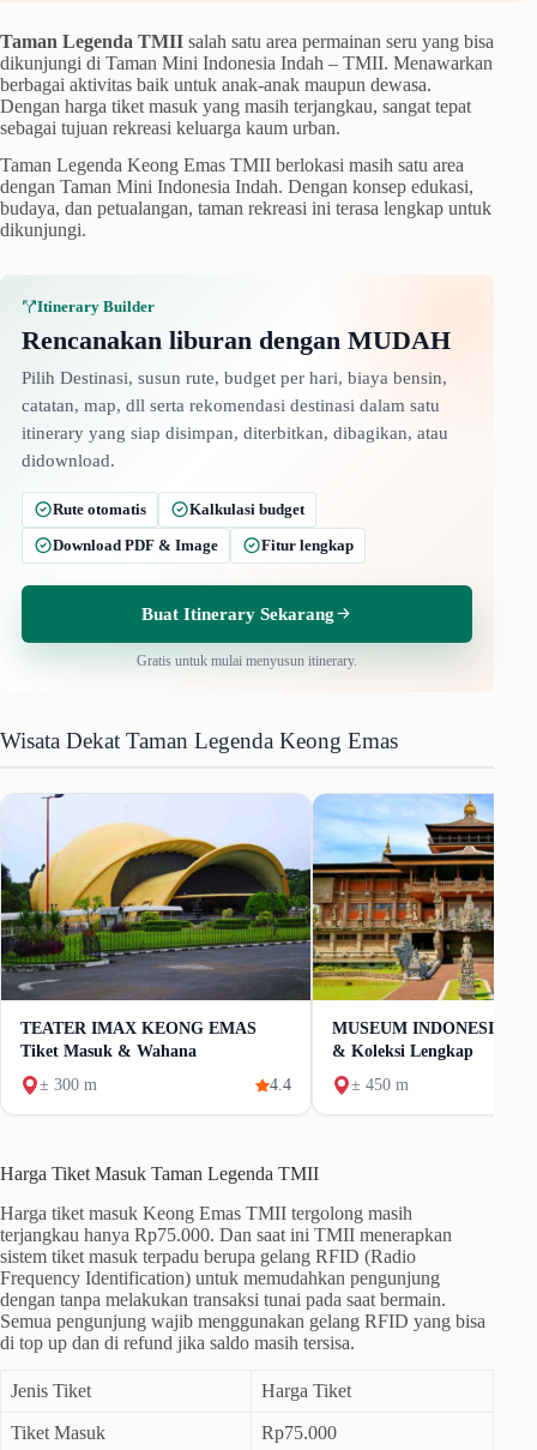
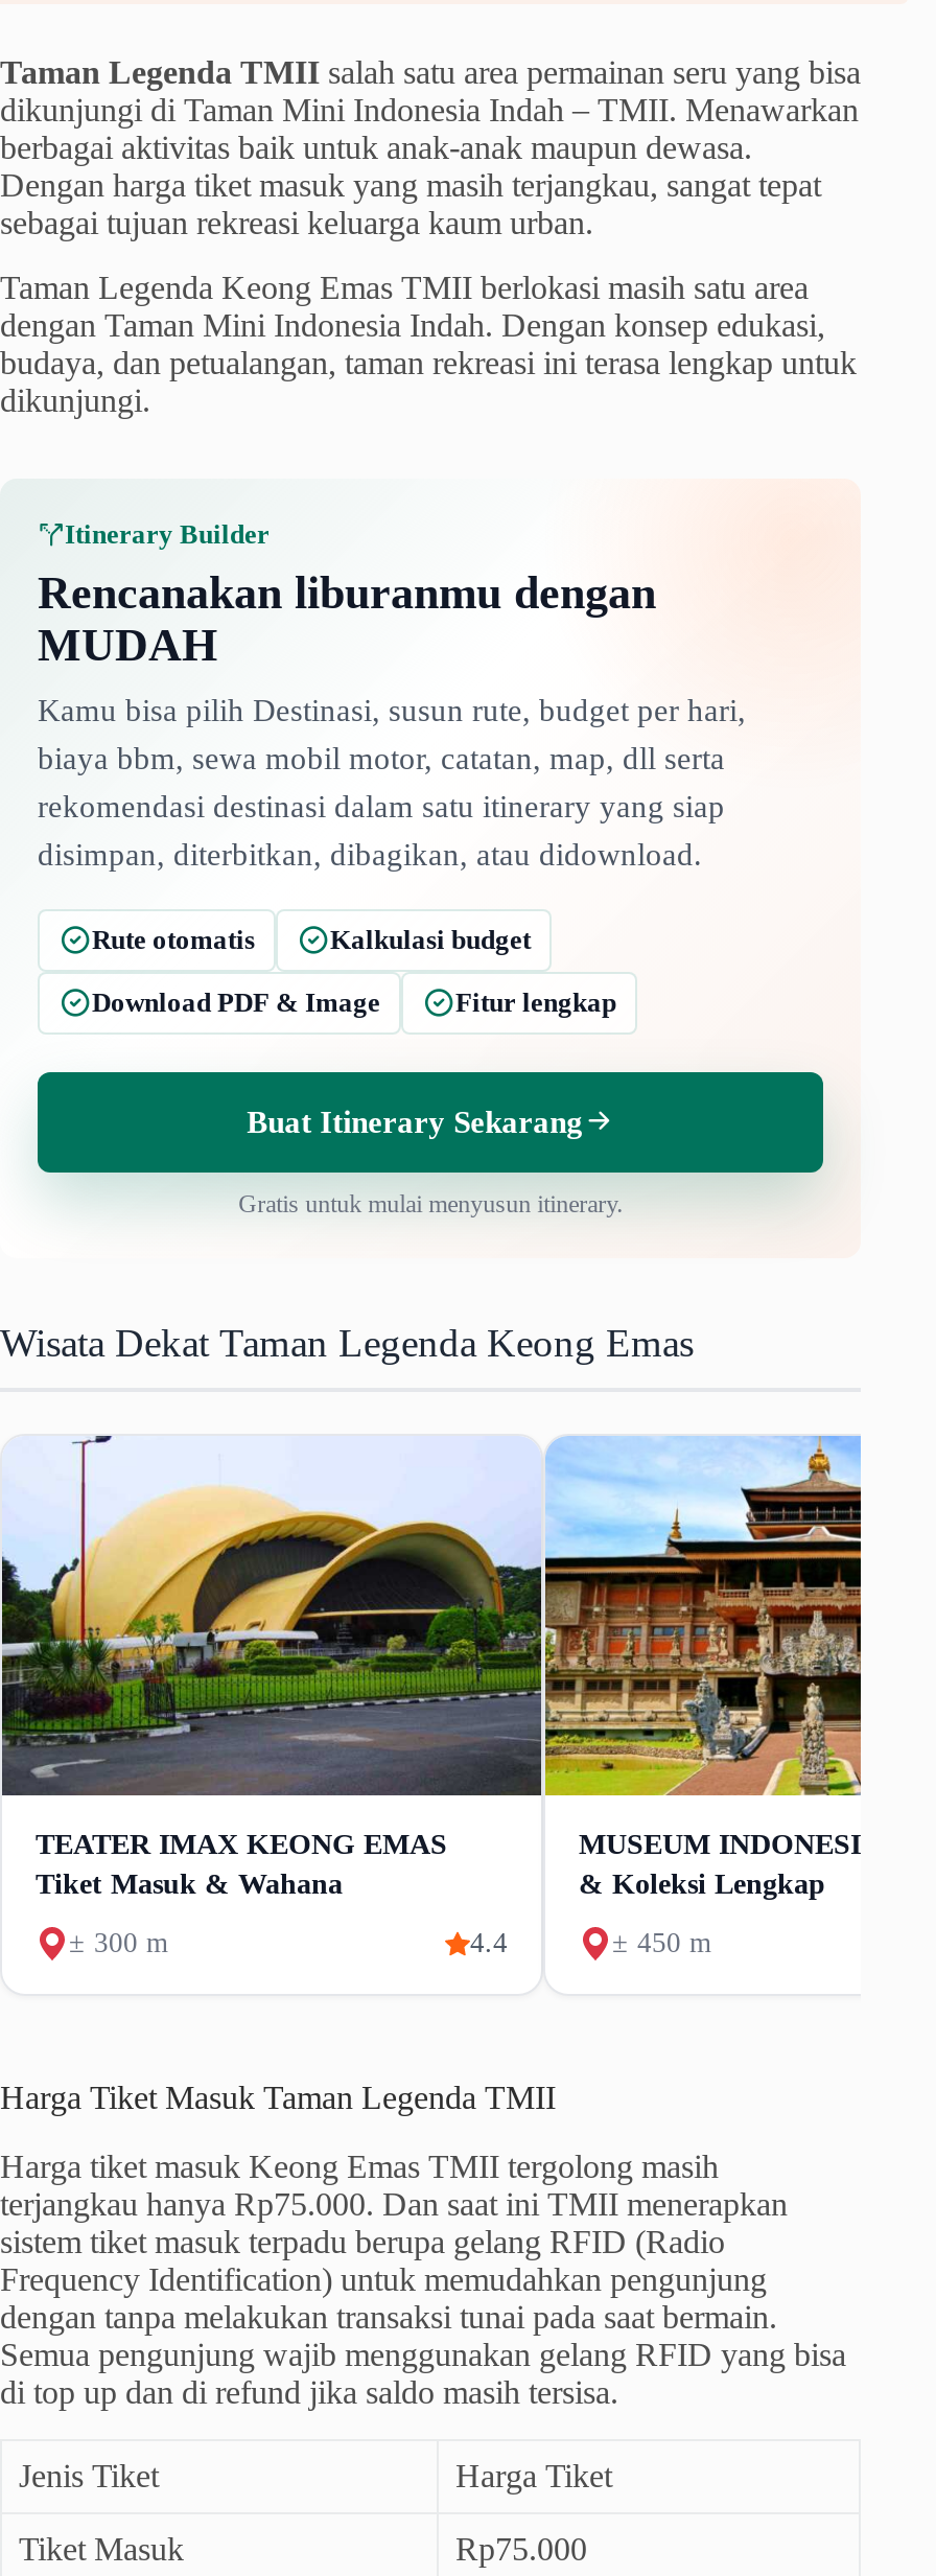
- Rencanakan liburan dengan MUDAH
- Pilih Destinasi, susun rute, budget per hari, biaya bensin,
- catatan, map, dll serta rekomendasi destinasi dalam satu
- itinerary yang siap disimpan, diterbitkan, dibagikan, atau
- didownload.
+ Rencanakan liburanmu dengan
+ MUDAH
+ Kamu bisa pilih Destinasi, susun rute, budget per hari,
+ biaya bbm, sewa mobil motor, catatan, map, dll serta
+ rekomendasi destinasi dalam satu itinerary yang siap
+ disimpan, diterbitkan, dibagikan, atau didownload.
